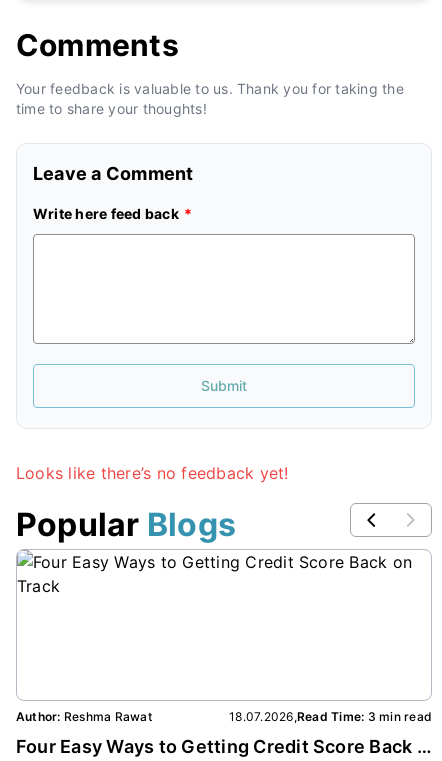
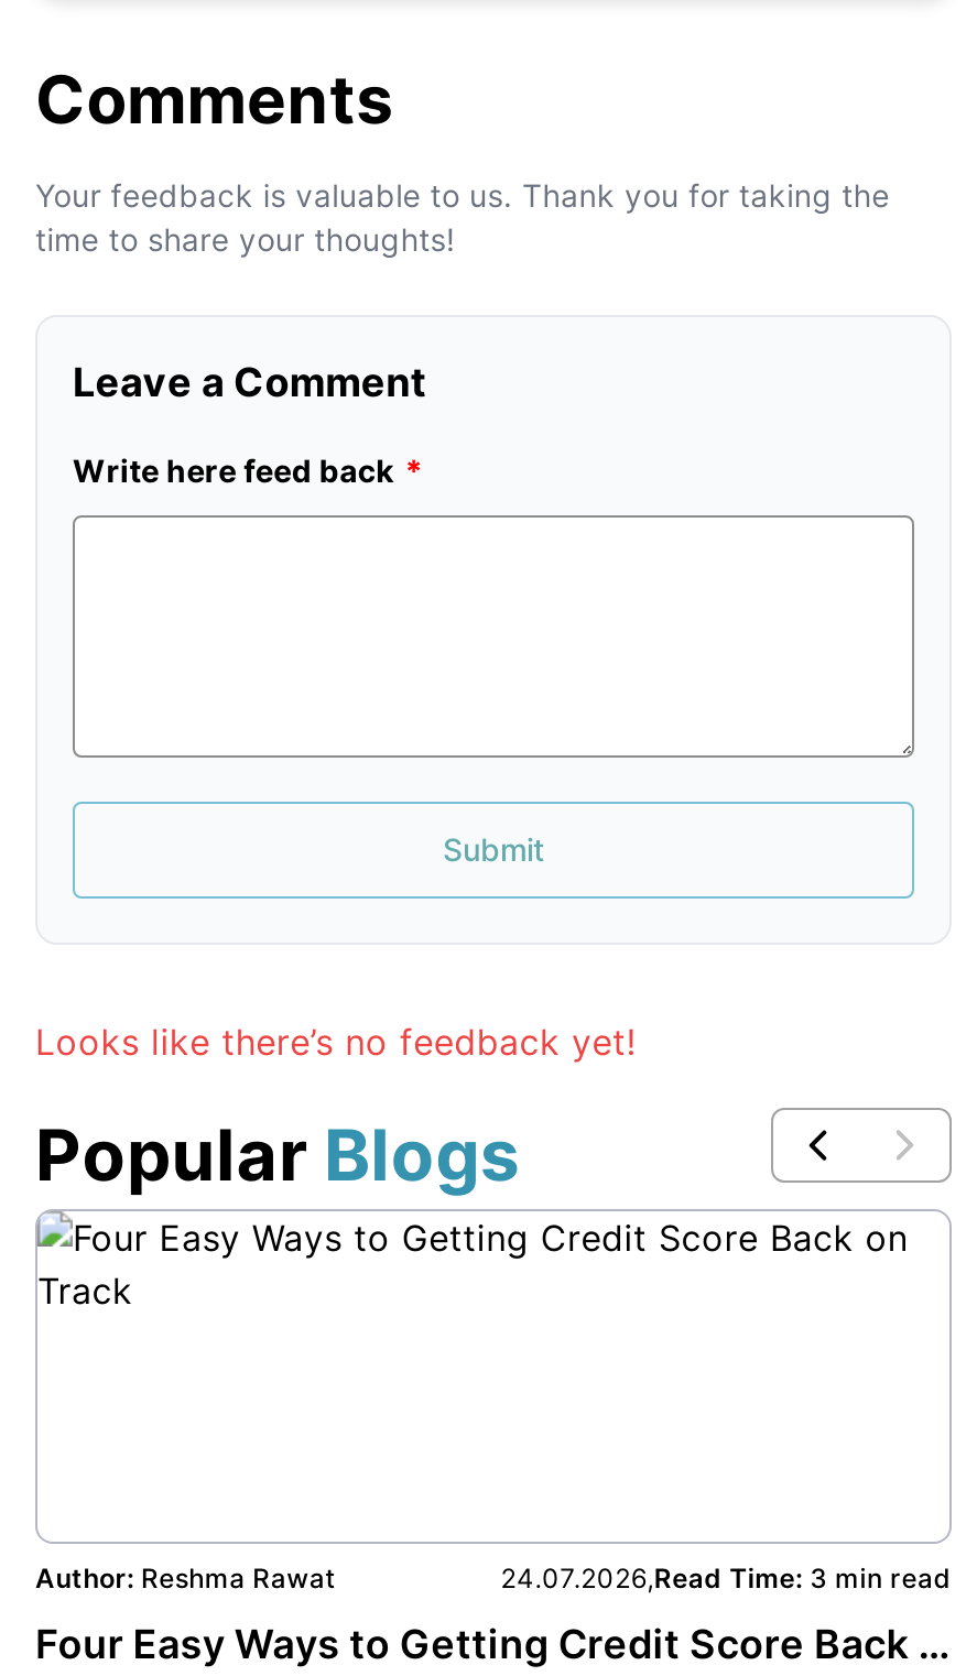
- 18.07.2026,Read Time: 3 min read
+ 24.07.2026,Read Time: 3 min read
